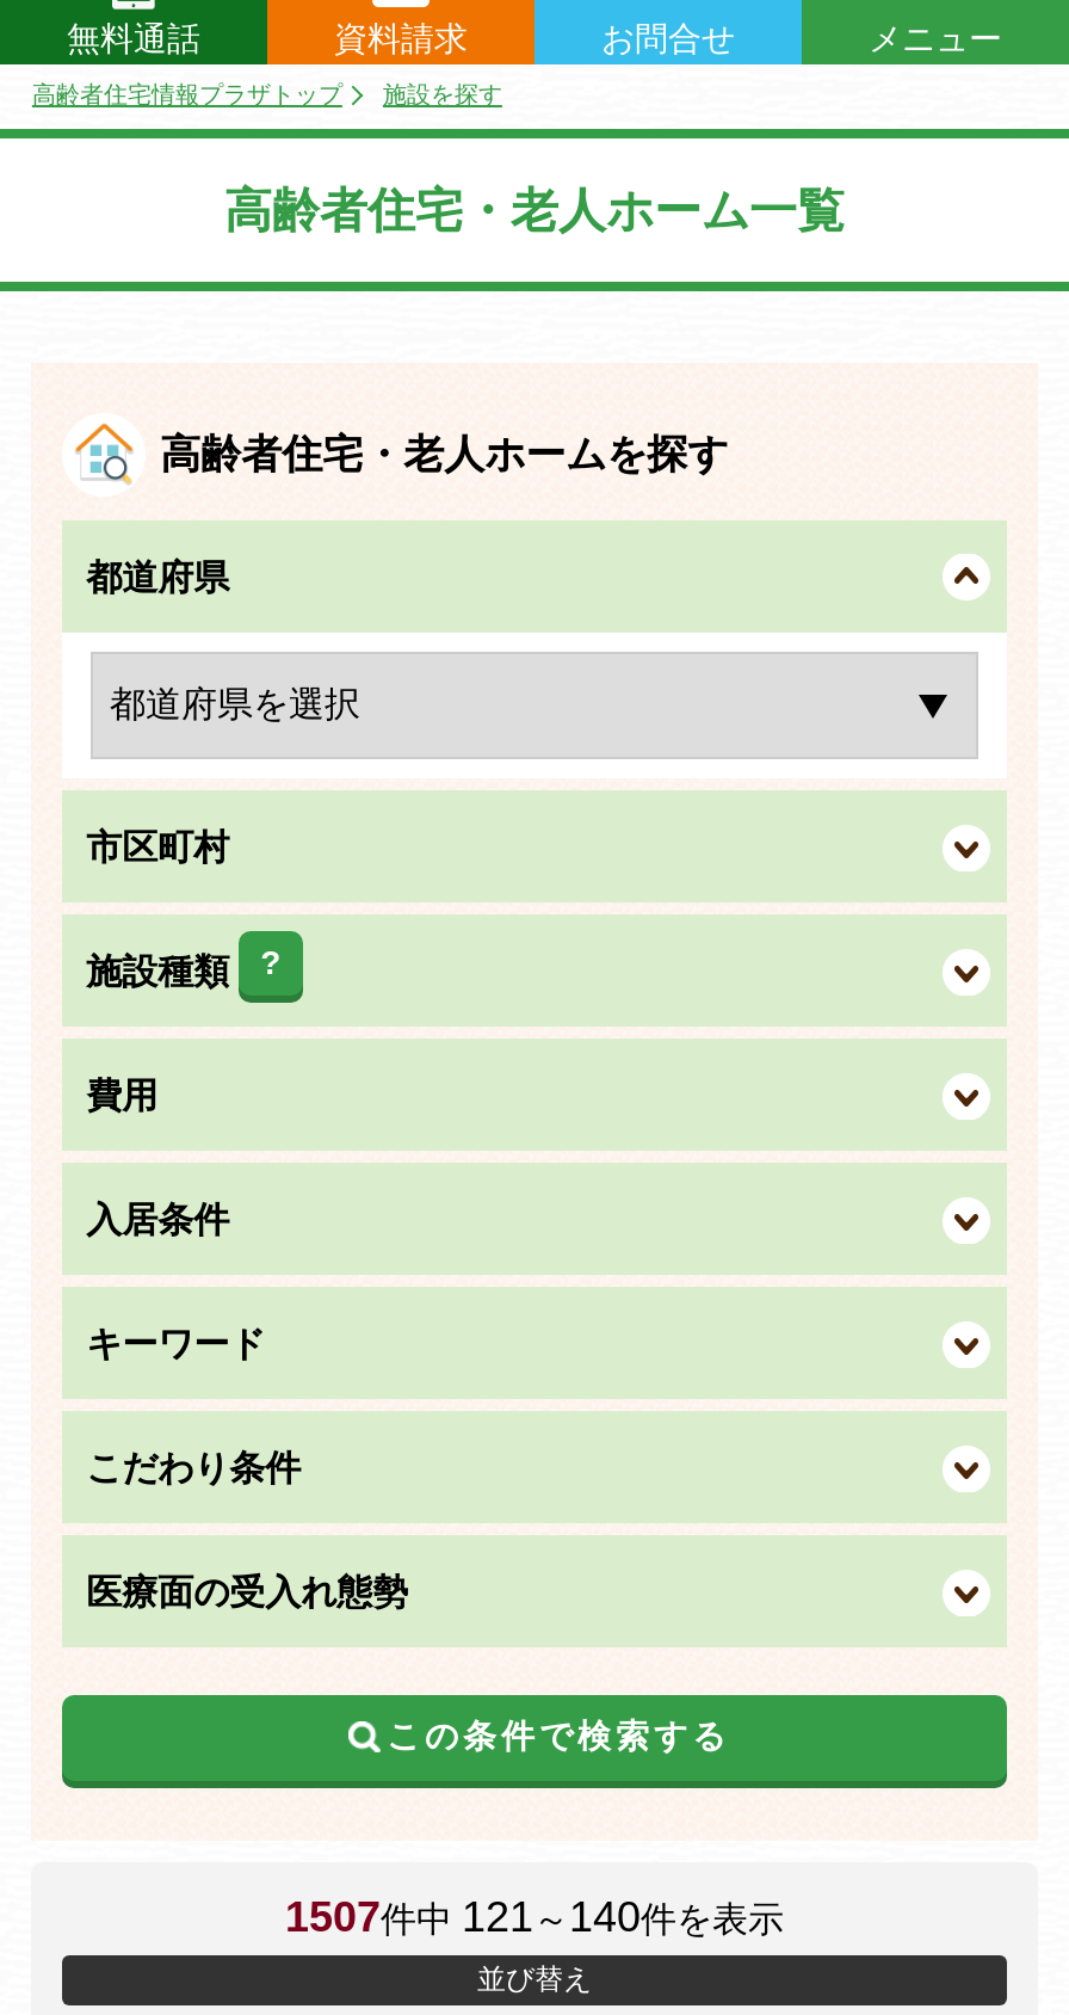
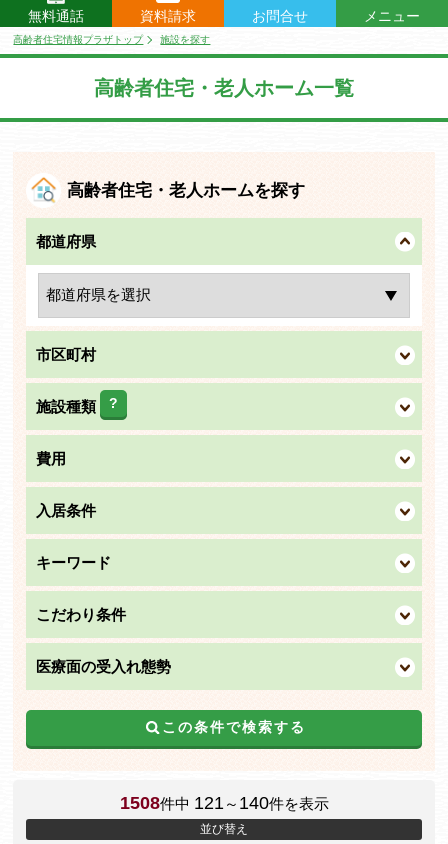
- 1507件中121～140件を表示
+ 1508件中121～140件を表示
